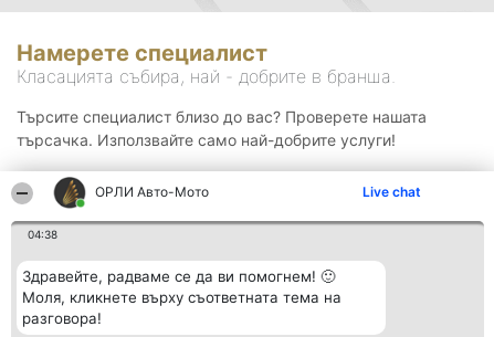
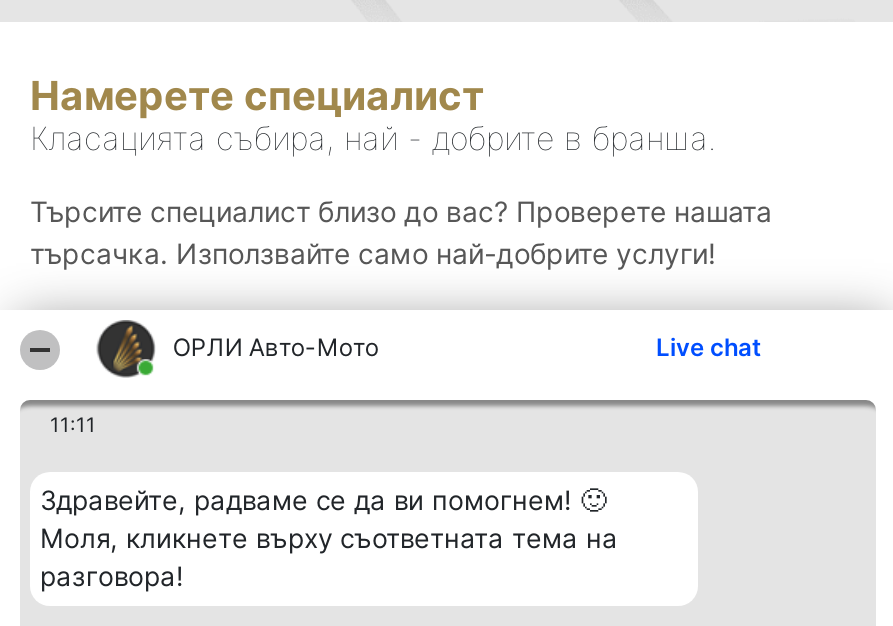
- 04:38
+ 11:11
